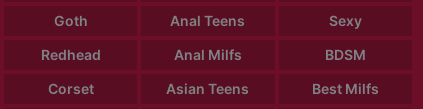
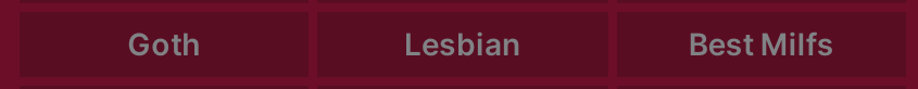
- Anal Teens
- Sexy
- Redhead
- Anal Milfs
- BDSM
- Corset
- Asian Teens
+ Lesbian
